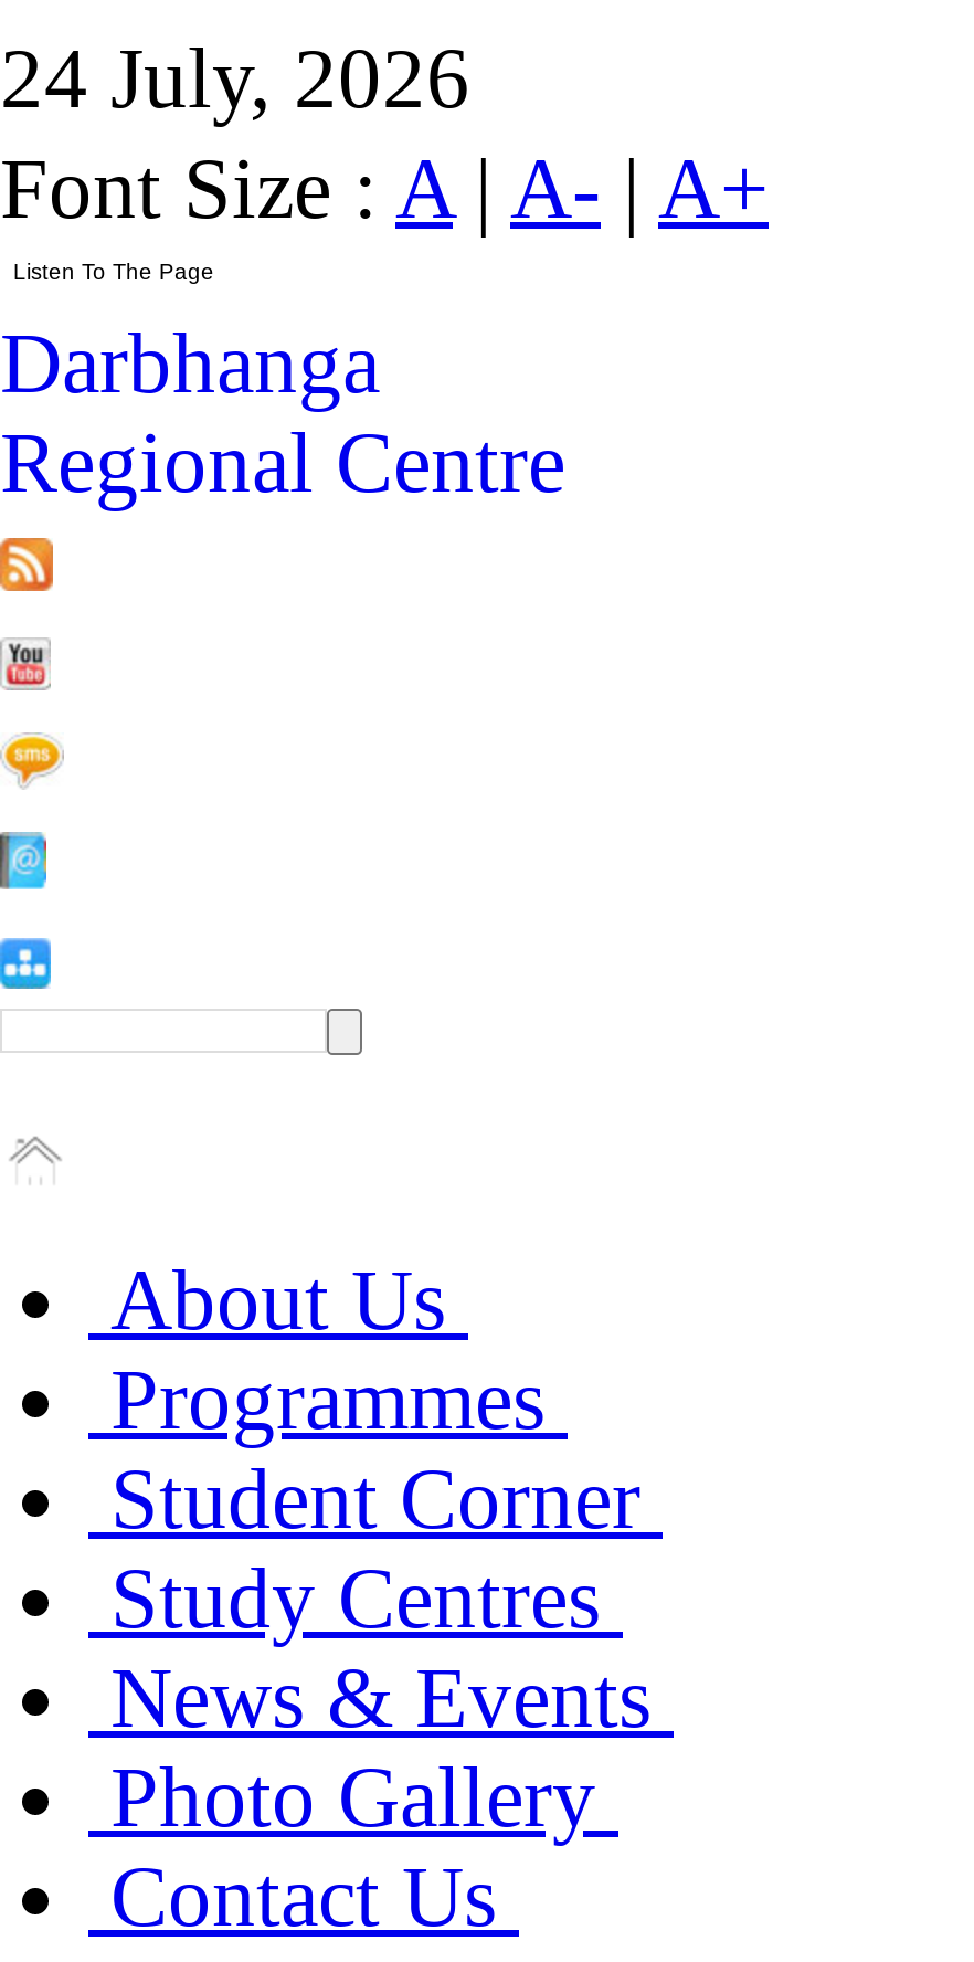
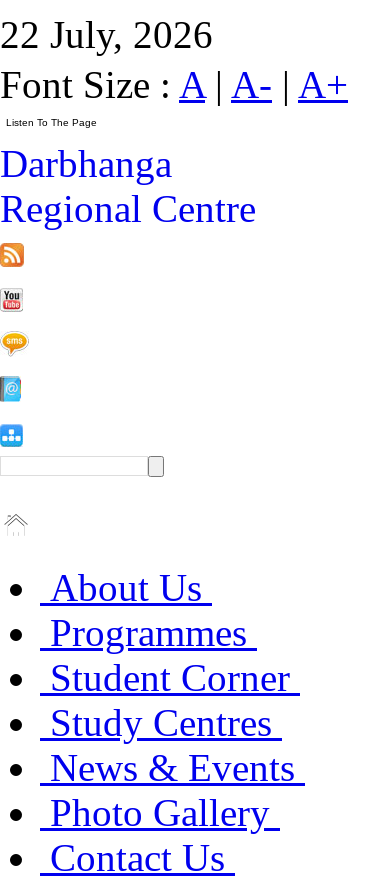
- 24 July, 2026
+ 22 July, 2026
